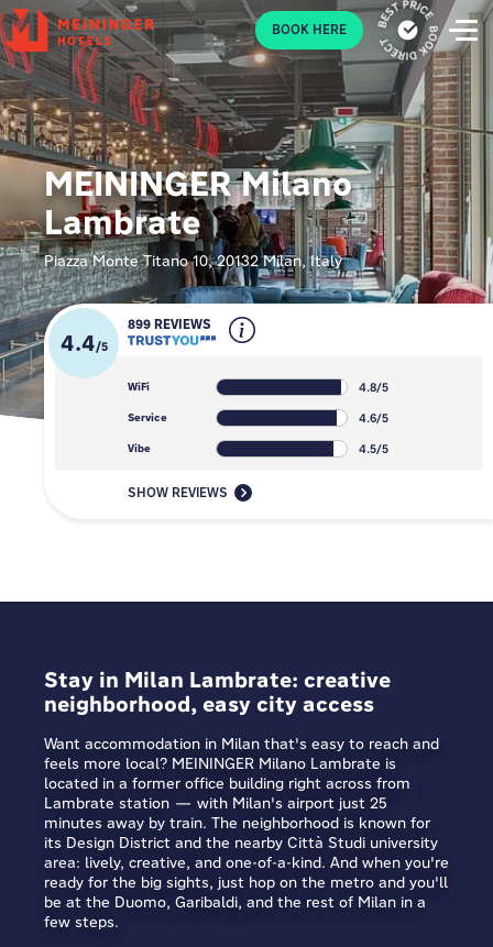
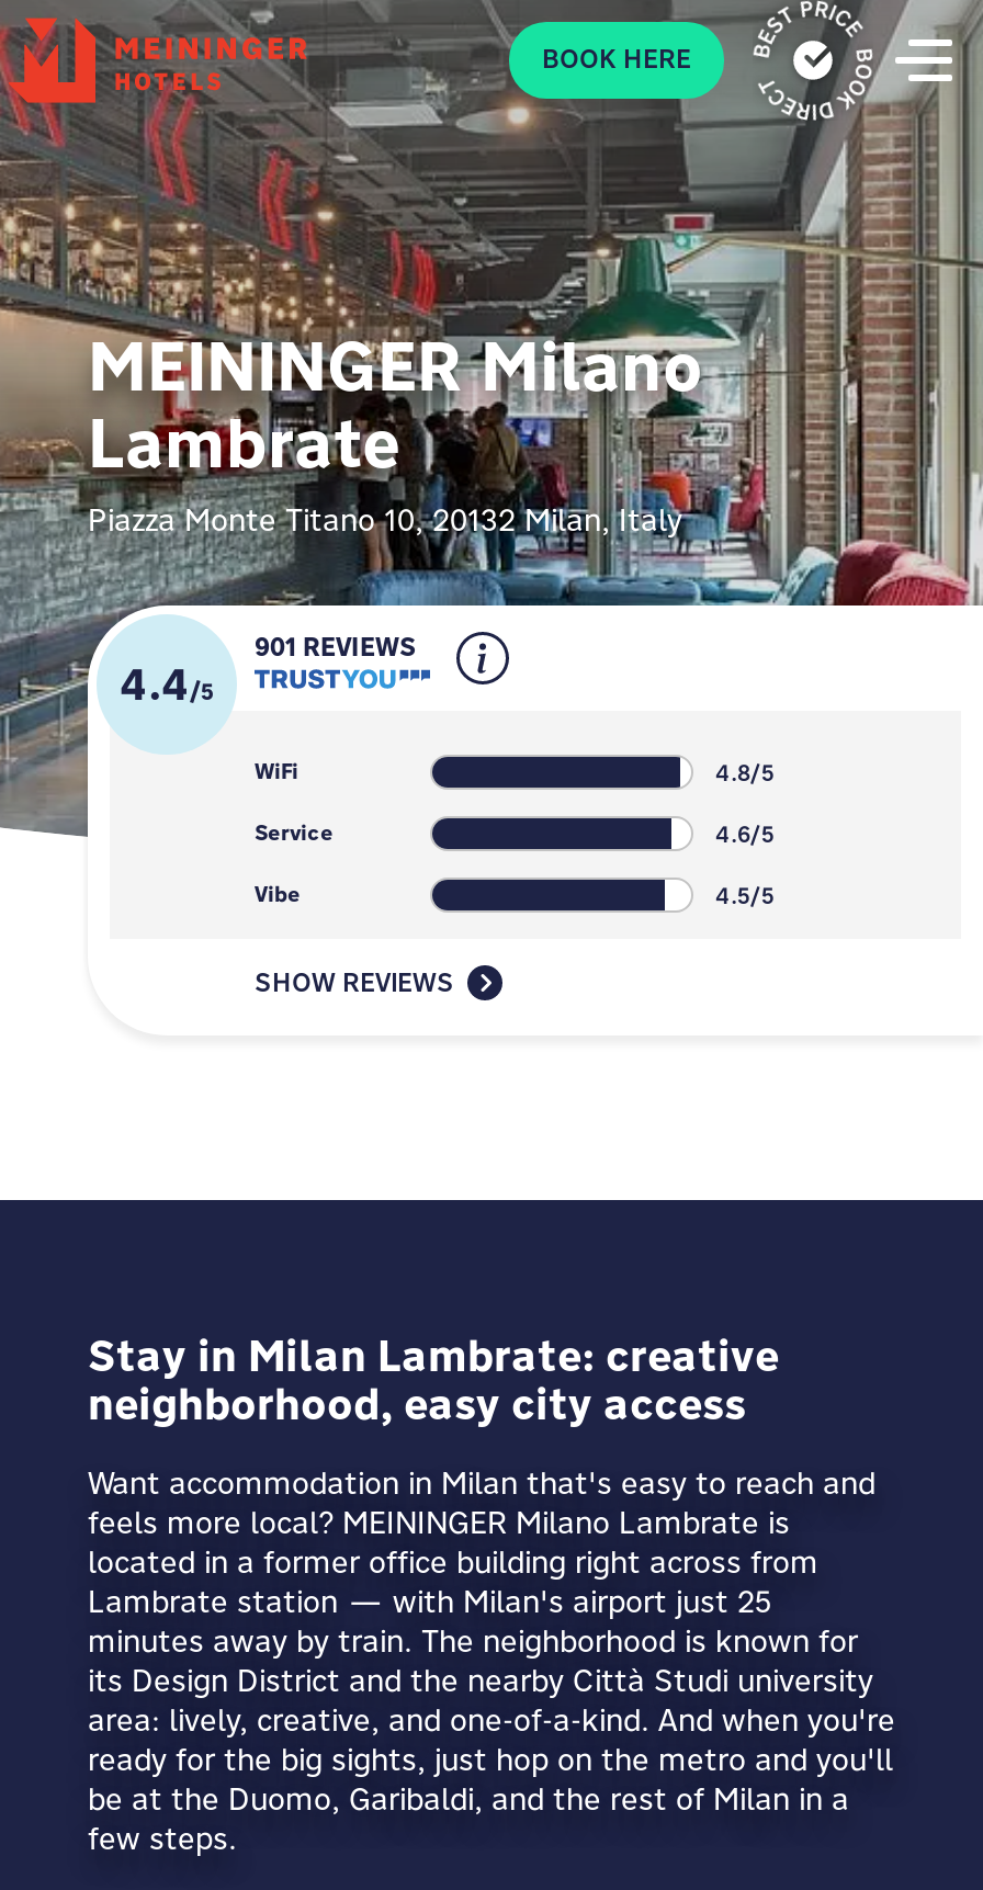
- 899 REVIEWS
+ 901 REVIEWS
